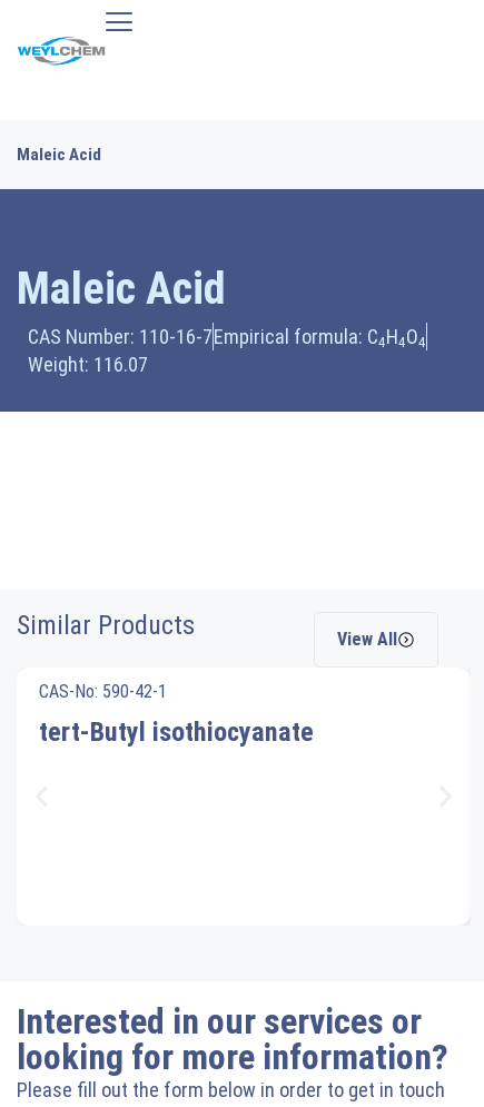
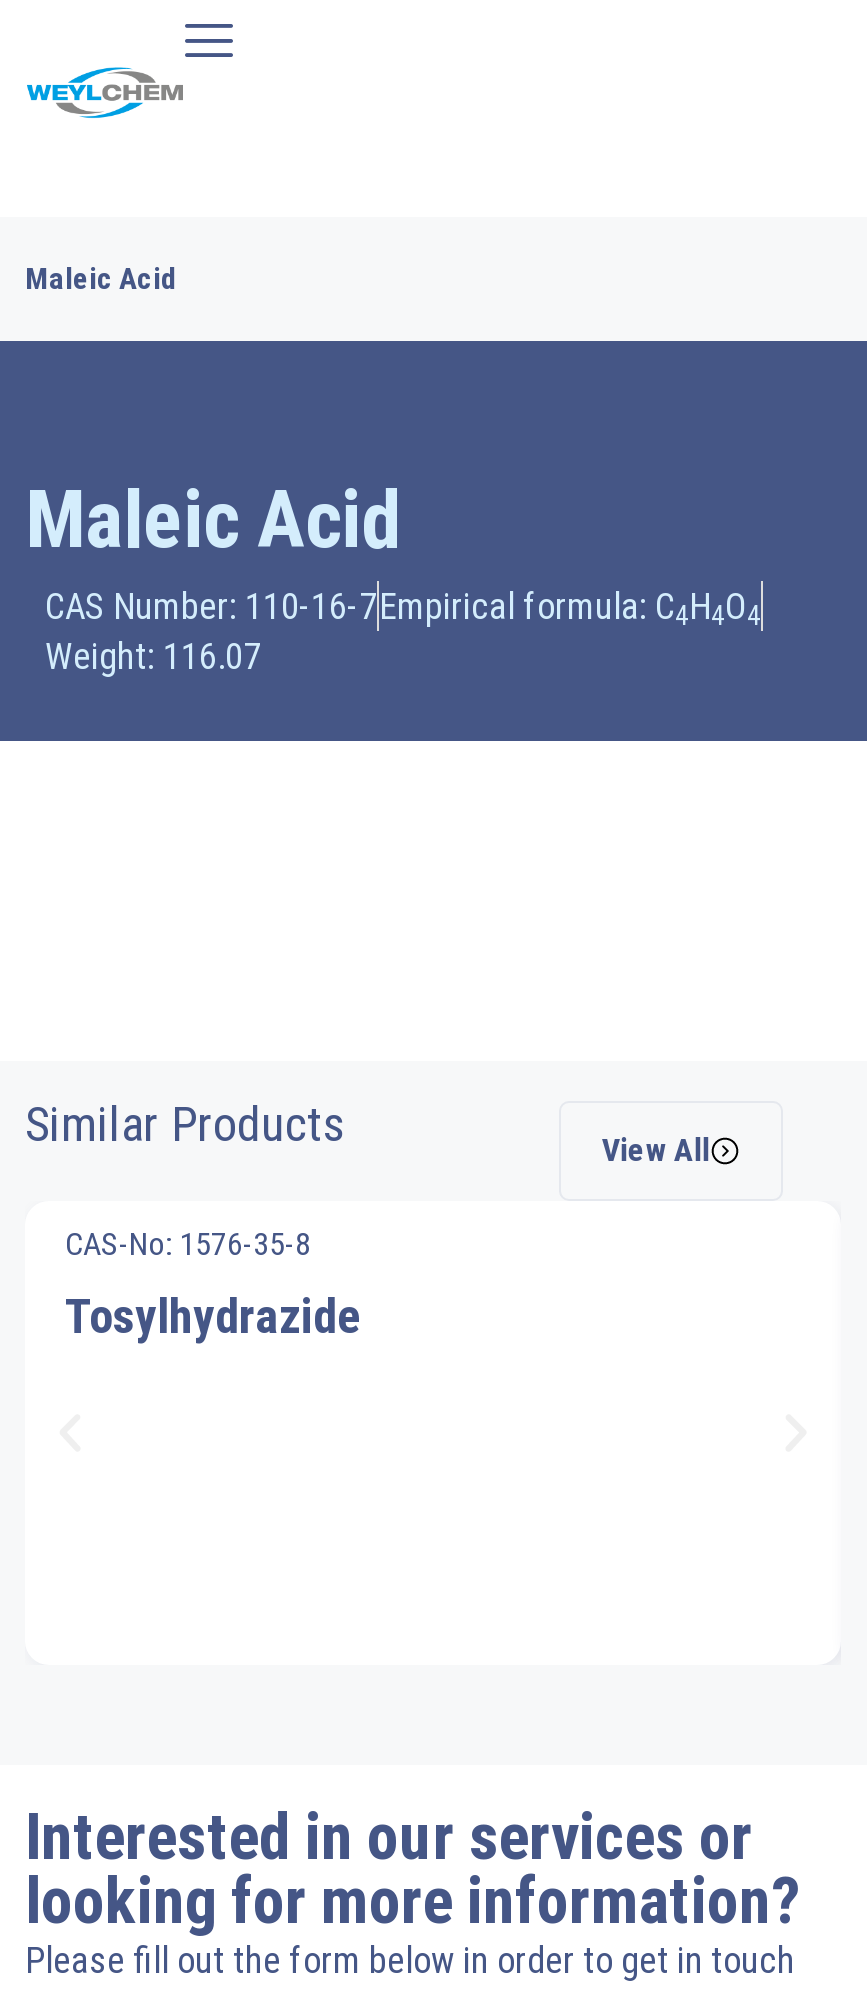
- CAS-No: 590-42-1
+ CAS-No: 1576-35-8

- tert-Butyl isothiocyanate
+ Tosylhydrazide
